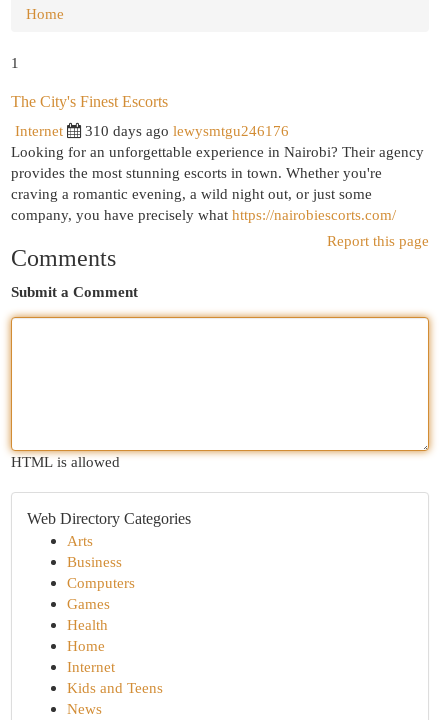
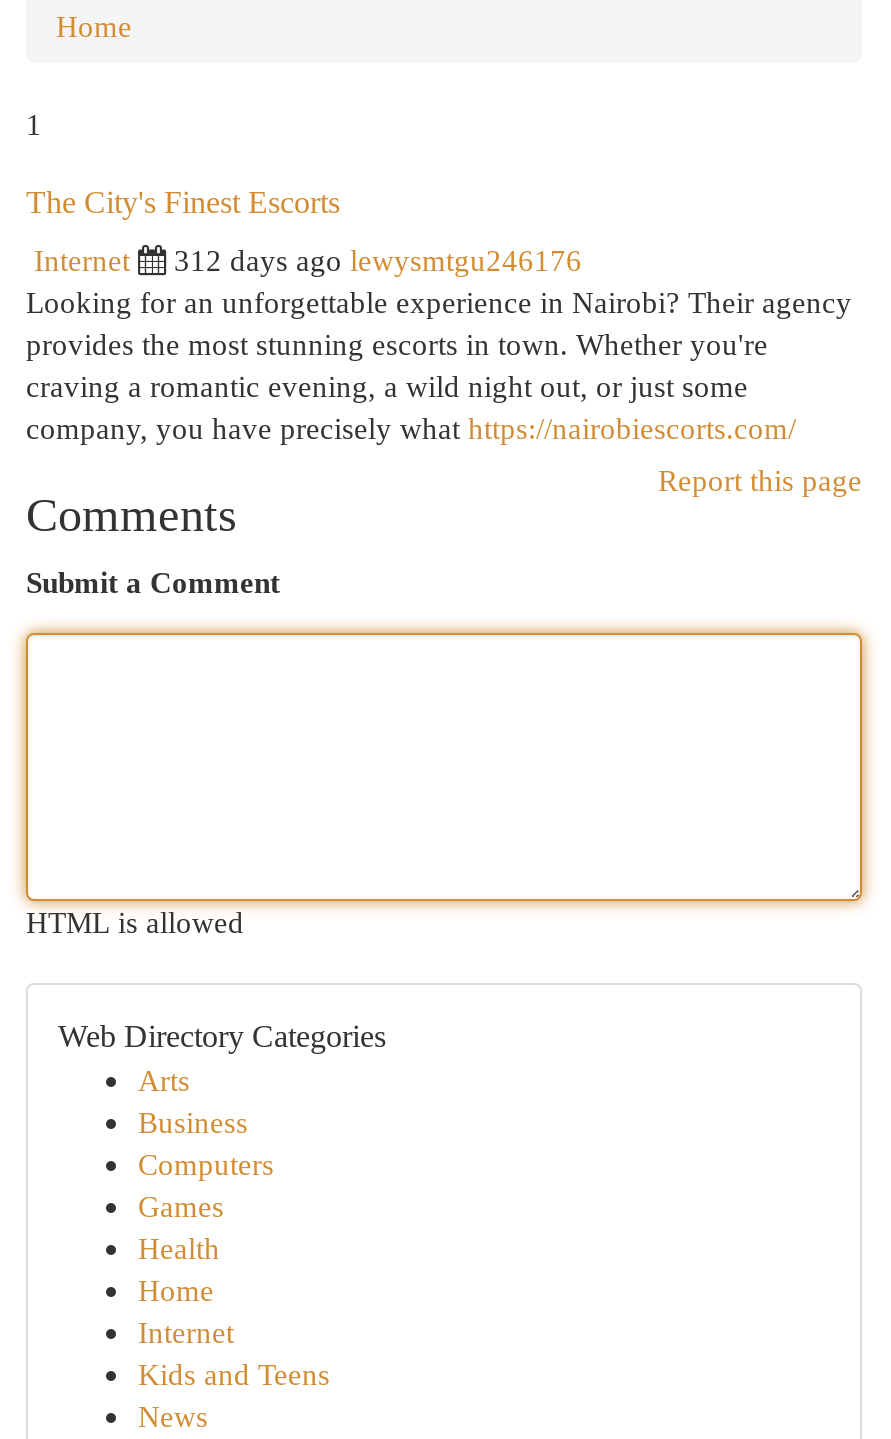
- 310 days ago lewysmtgu246176
+ 312 days ago lewysmtgu246176
